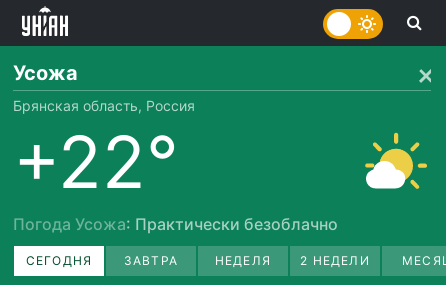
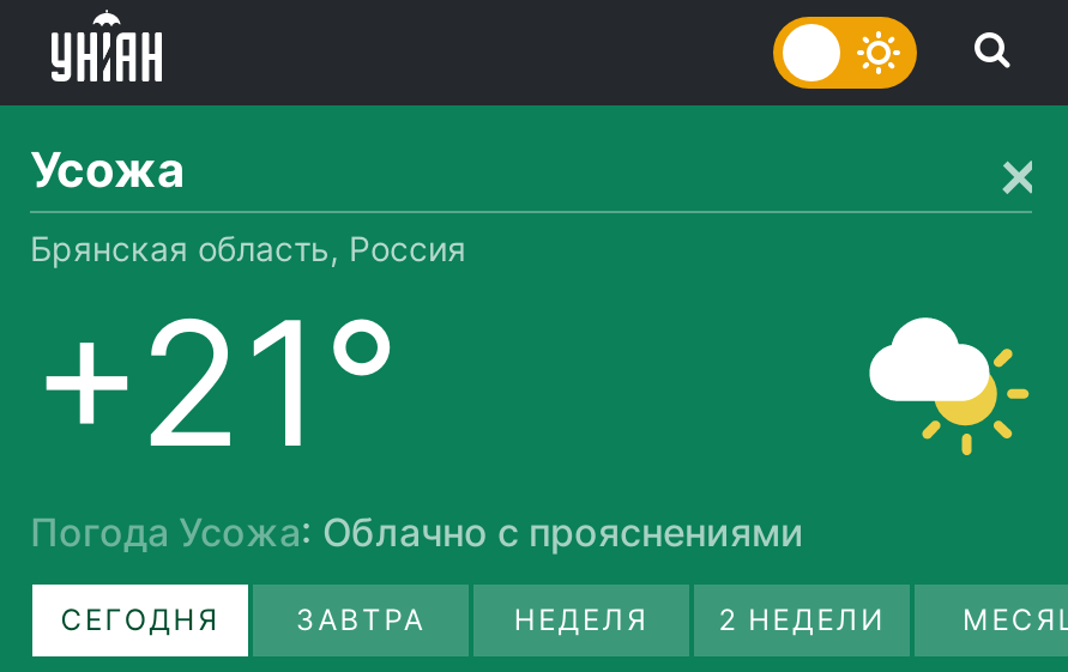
- [image]
- +22°
- Погода Усожа: Практически безоблачно
+ [image]
+ +21°
+ Погода Усожа: Облачно с прояснениями
